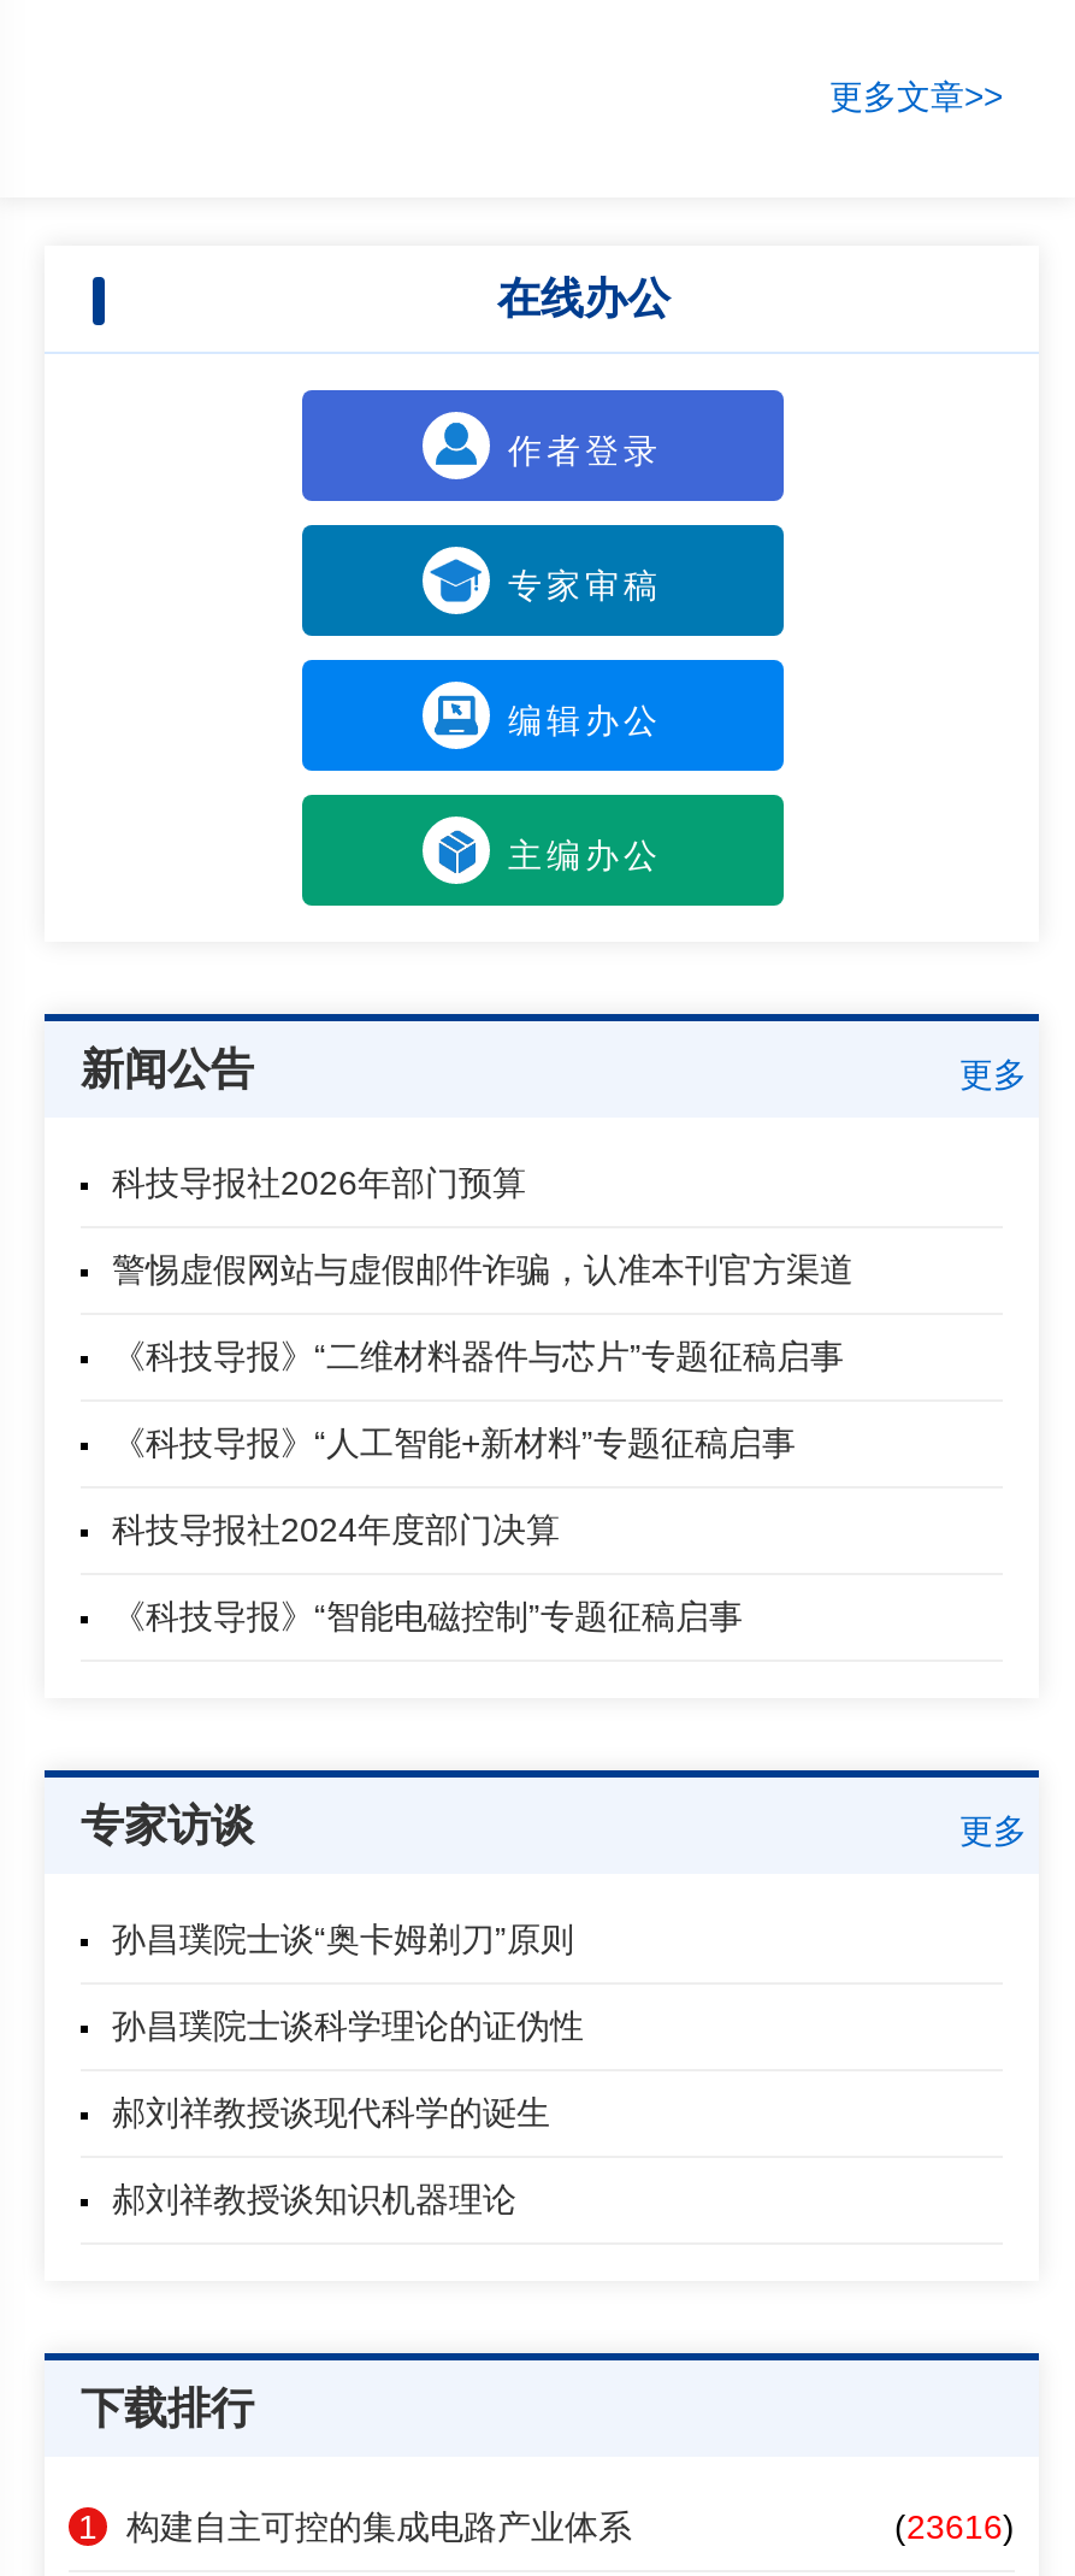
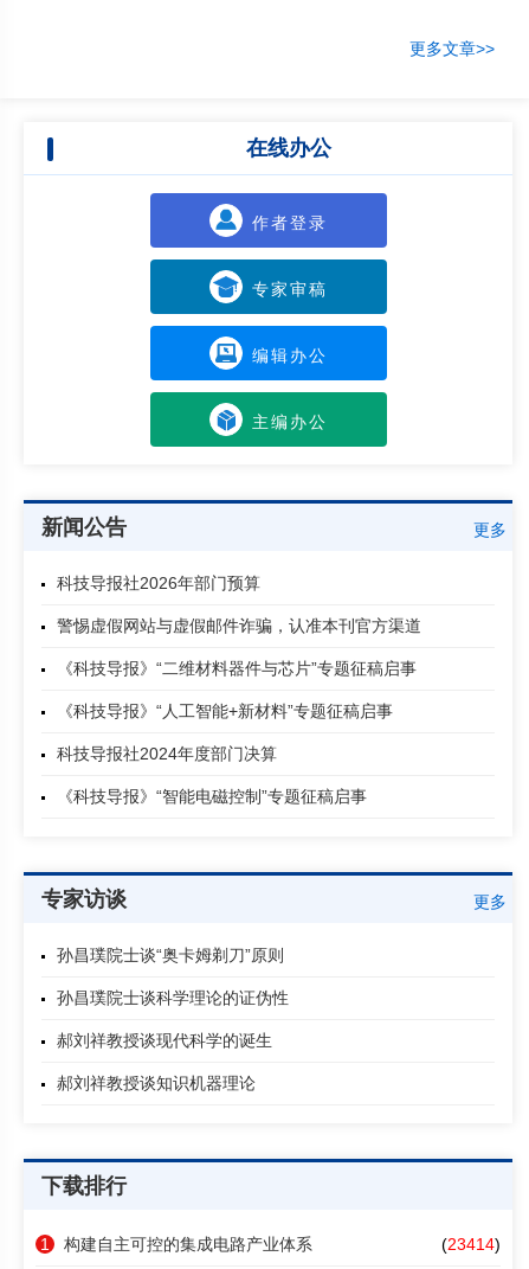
- (23616)
+ (23414)
